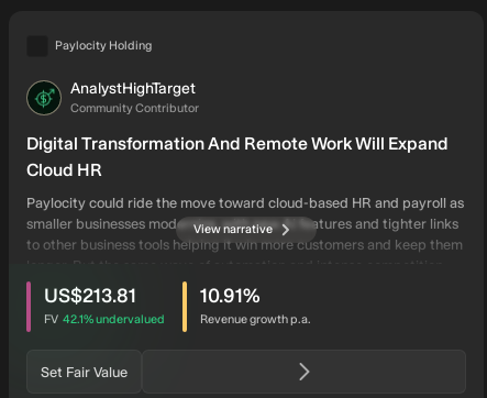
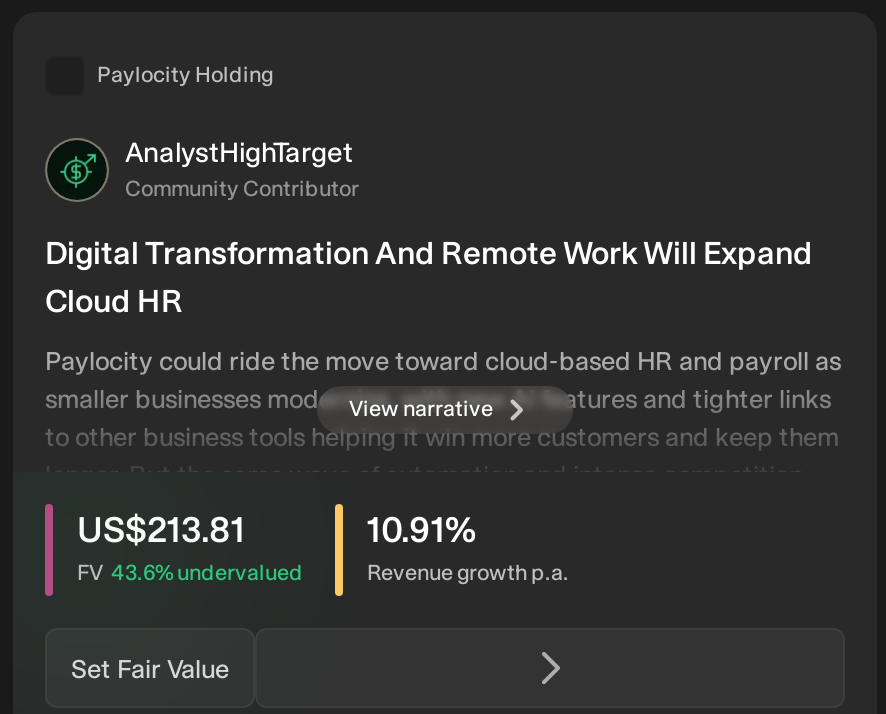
- FV 42.1% undervalued
+ FV 43.6% undervalued
